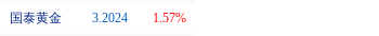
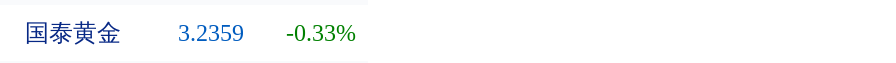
- 3.2024
+ 3.2359

- 1.57%
+ -0.33%
